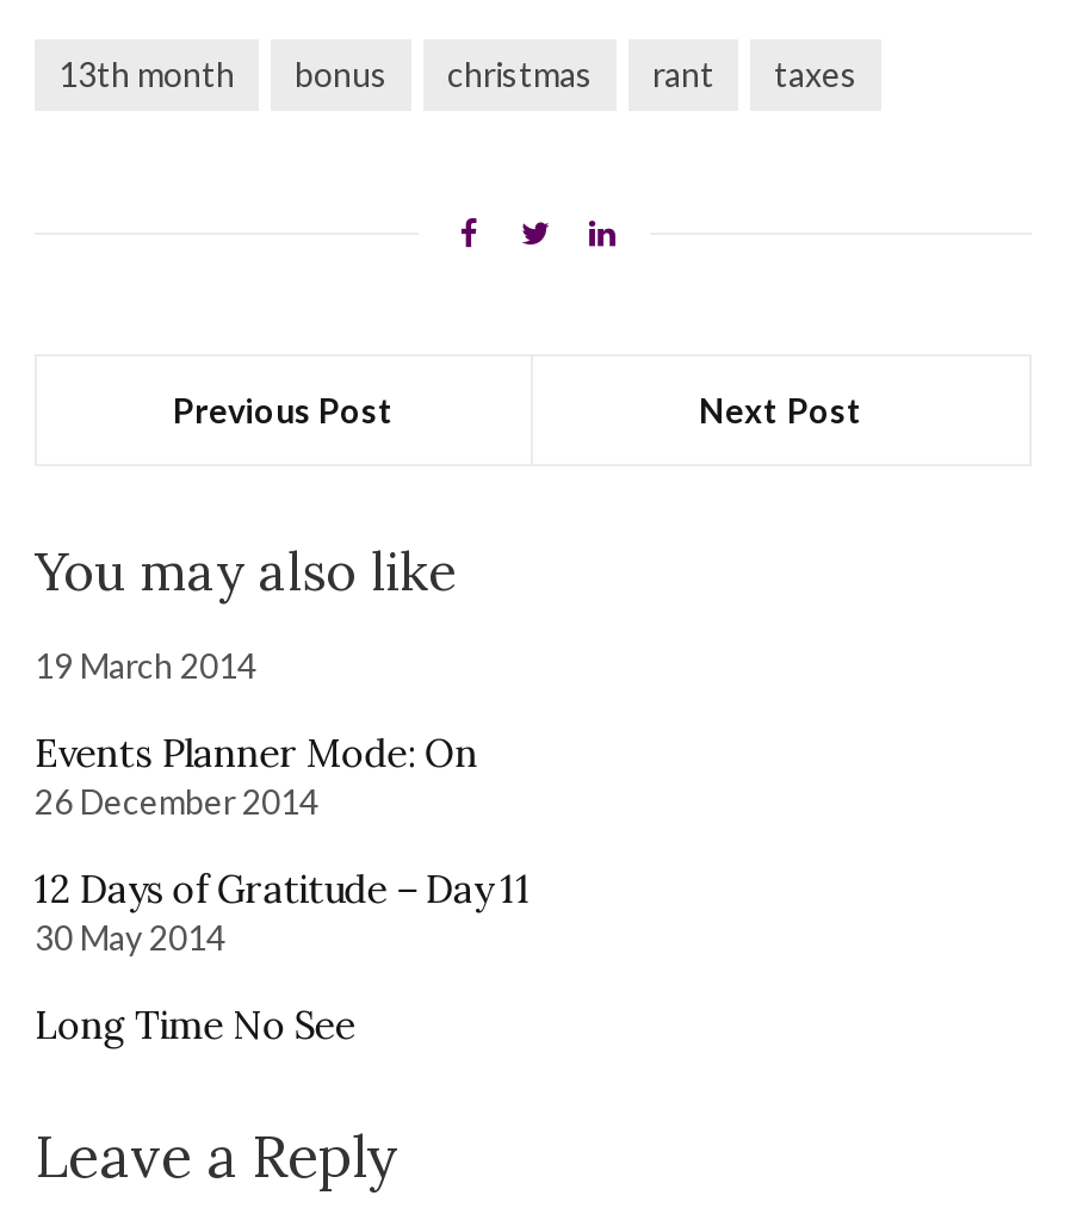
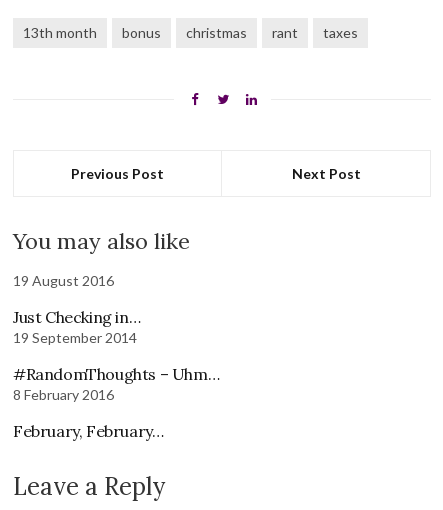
- 19 March 2014
+ 19 August 2016

- Events Planner Mode: On
- 26 December 2014
+ Just Checking in…
+ 19 September 2014

- 12 Days of Gratitude – Day 11
- 30 May 2014
+ #RandomThoughts – Uhm…
+ 8 February 2016

- Long Time No See
+ February, February…
